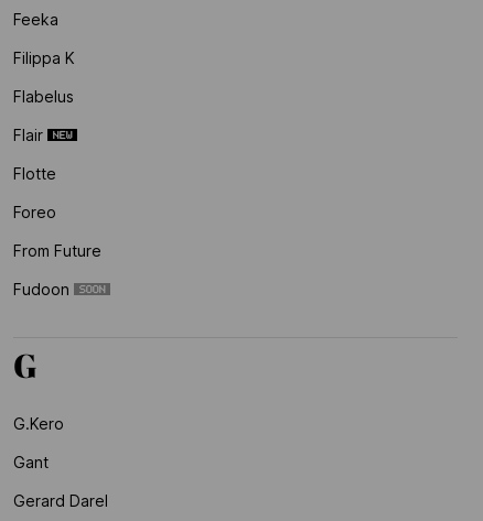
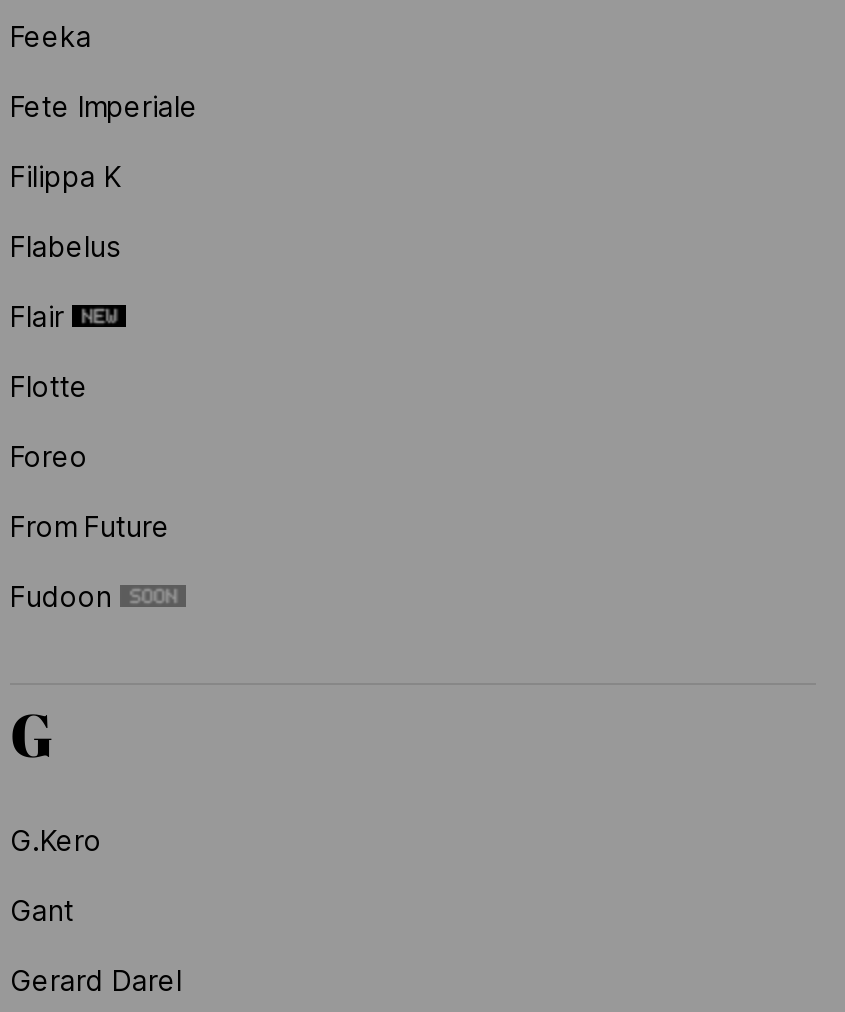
+ Fete Imperiale
